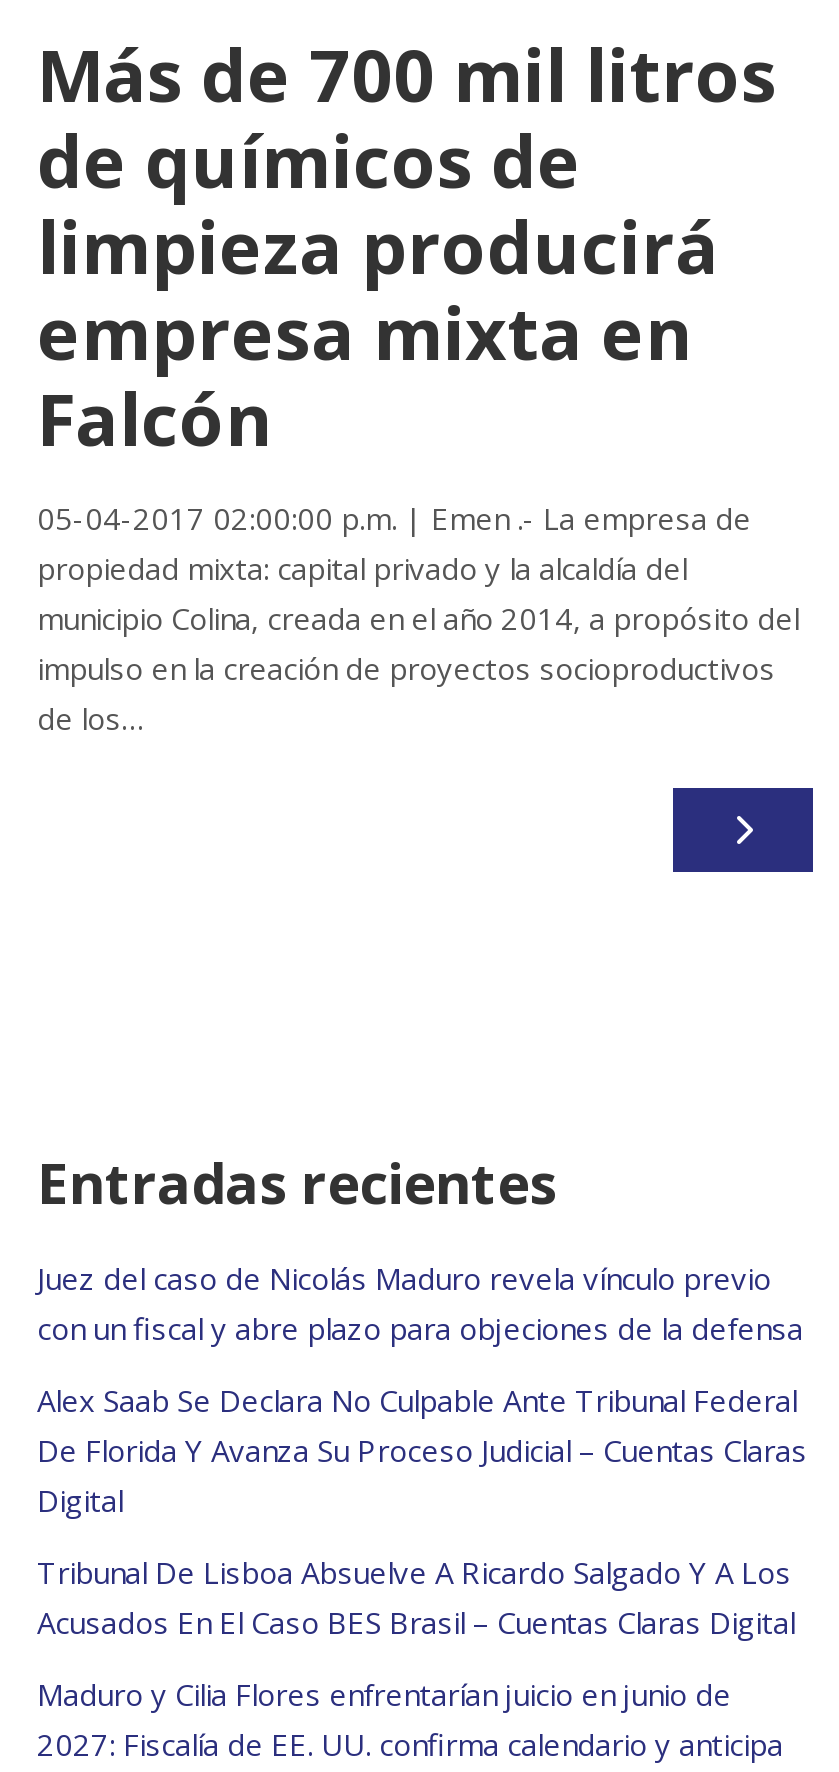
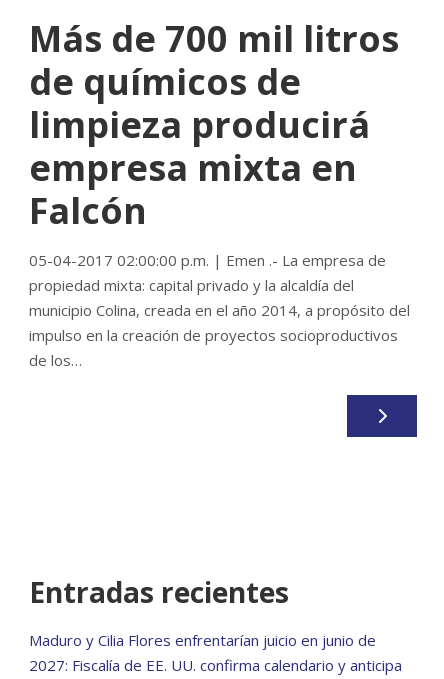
- Juez del caso de Nicolás Maduro revela vínculo previo
- con un fiscal y abre plazo para objeciones de la defensa
- Alex Saab Se Declara No Culpable Ante Tribunal Federal
- De Florida Y Avanza Su Proceso Judicial – Cuentas Claras
- Digital
- Tribunal De Lisboa Absuelve A Ricardo Salgado Y A Los
- Acusados En El Caso BES Brasil – Cuentas Claras Digital
